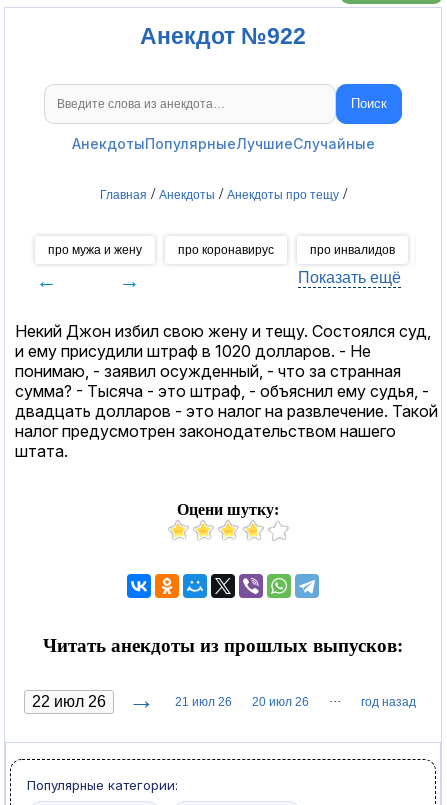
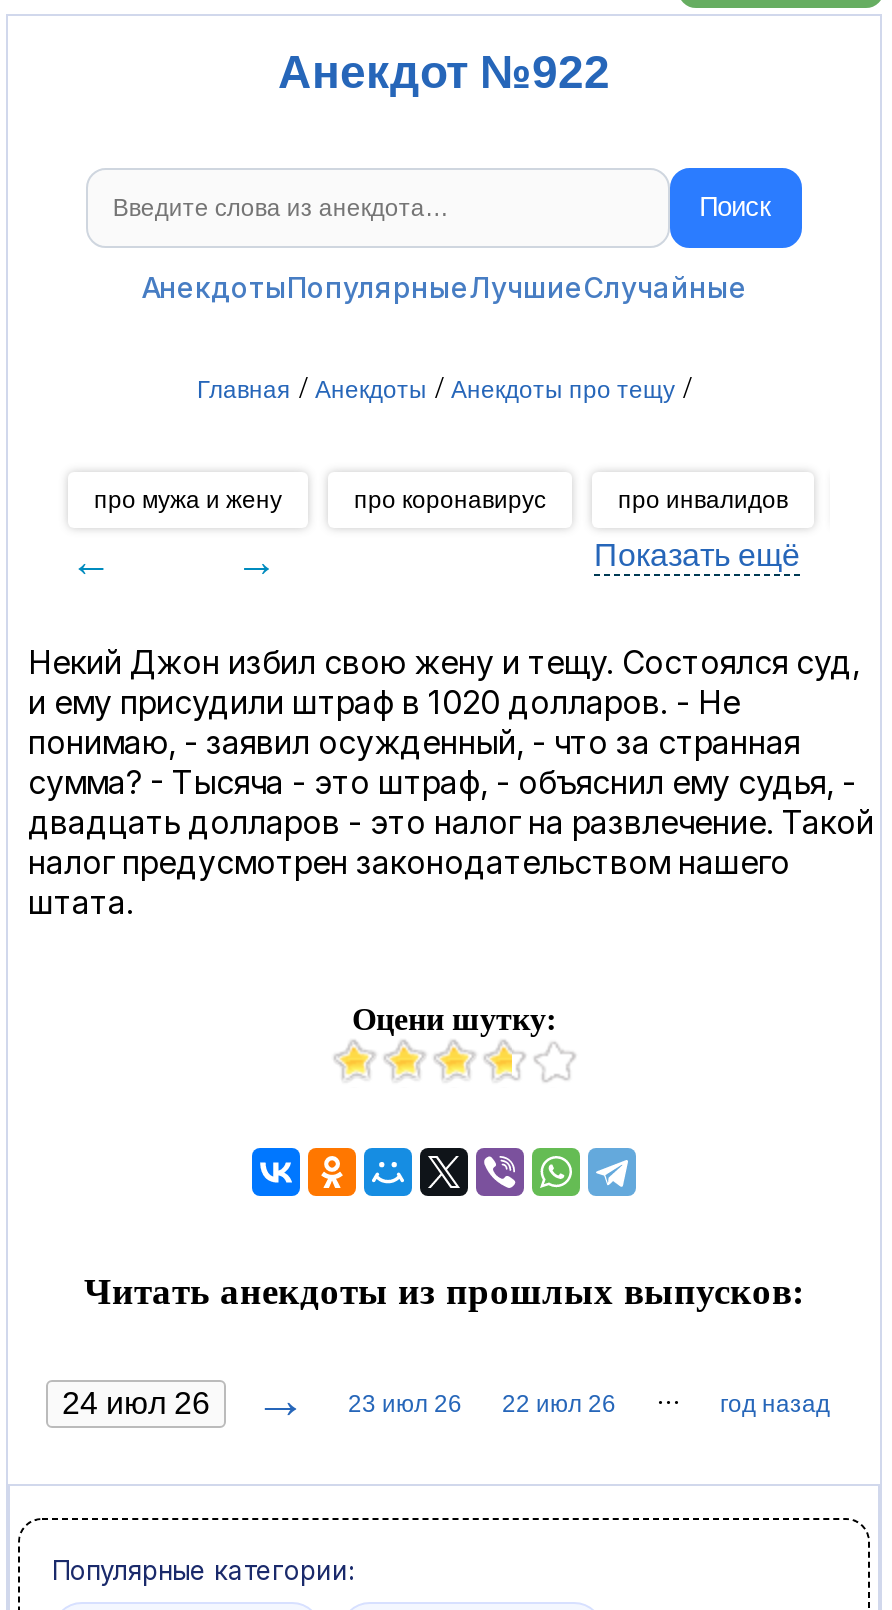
- 21 июл 26
+ 23 июл 26

- 20 июл 26
+ 22 июл 26
